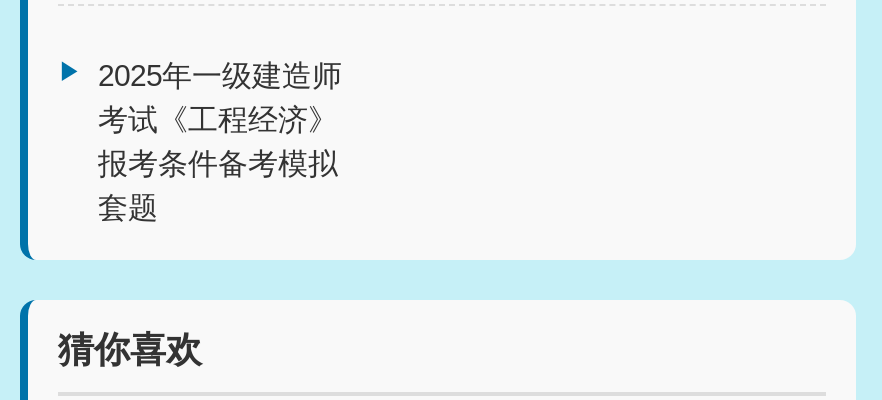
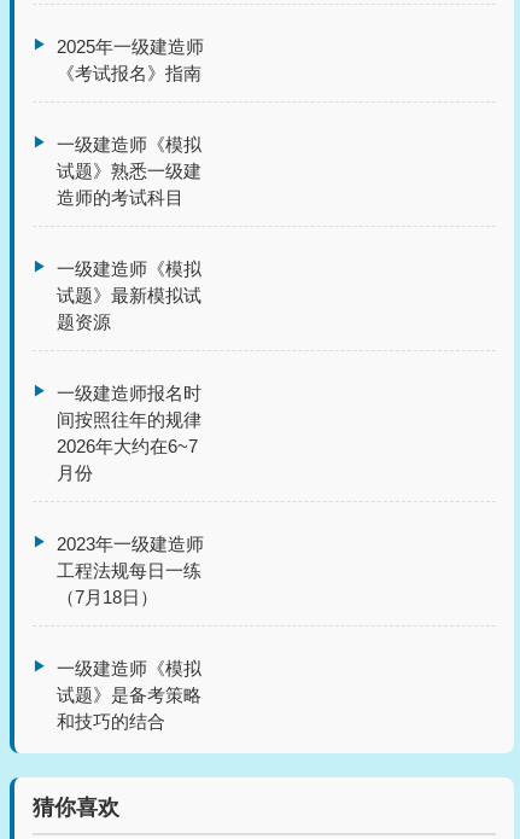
- 考试《工程经济》
- 报考条件备考模拟
- 套题
+ 《考试报名》指南
+ 一级建造师《模拟
+ 试题》熟悉一级建
+ 造师的考试科目
+ 一级建造师《模拟
+ 试题》最新模拟试
+ 题资源
+ 一级建造师报名时
+ 间按照往年的规律
+ 2026年大约在6~7
+ 月份
+ 2023年一级建造师
+ 工程法规每日一练
+ （7月18日）
+ 一级建造师《模拟
+ 试题》是备考策略
+ 和技巧的结合
